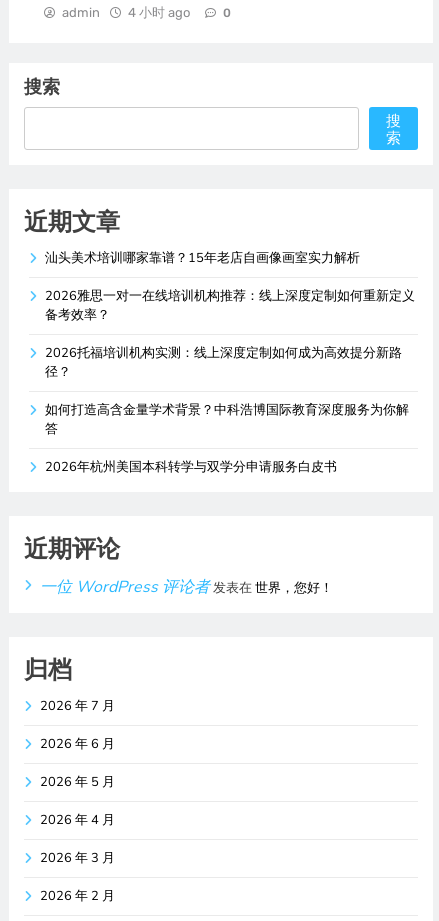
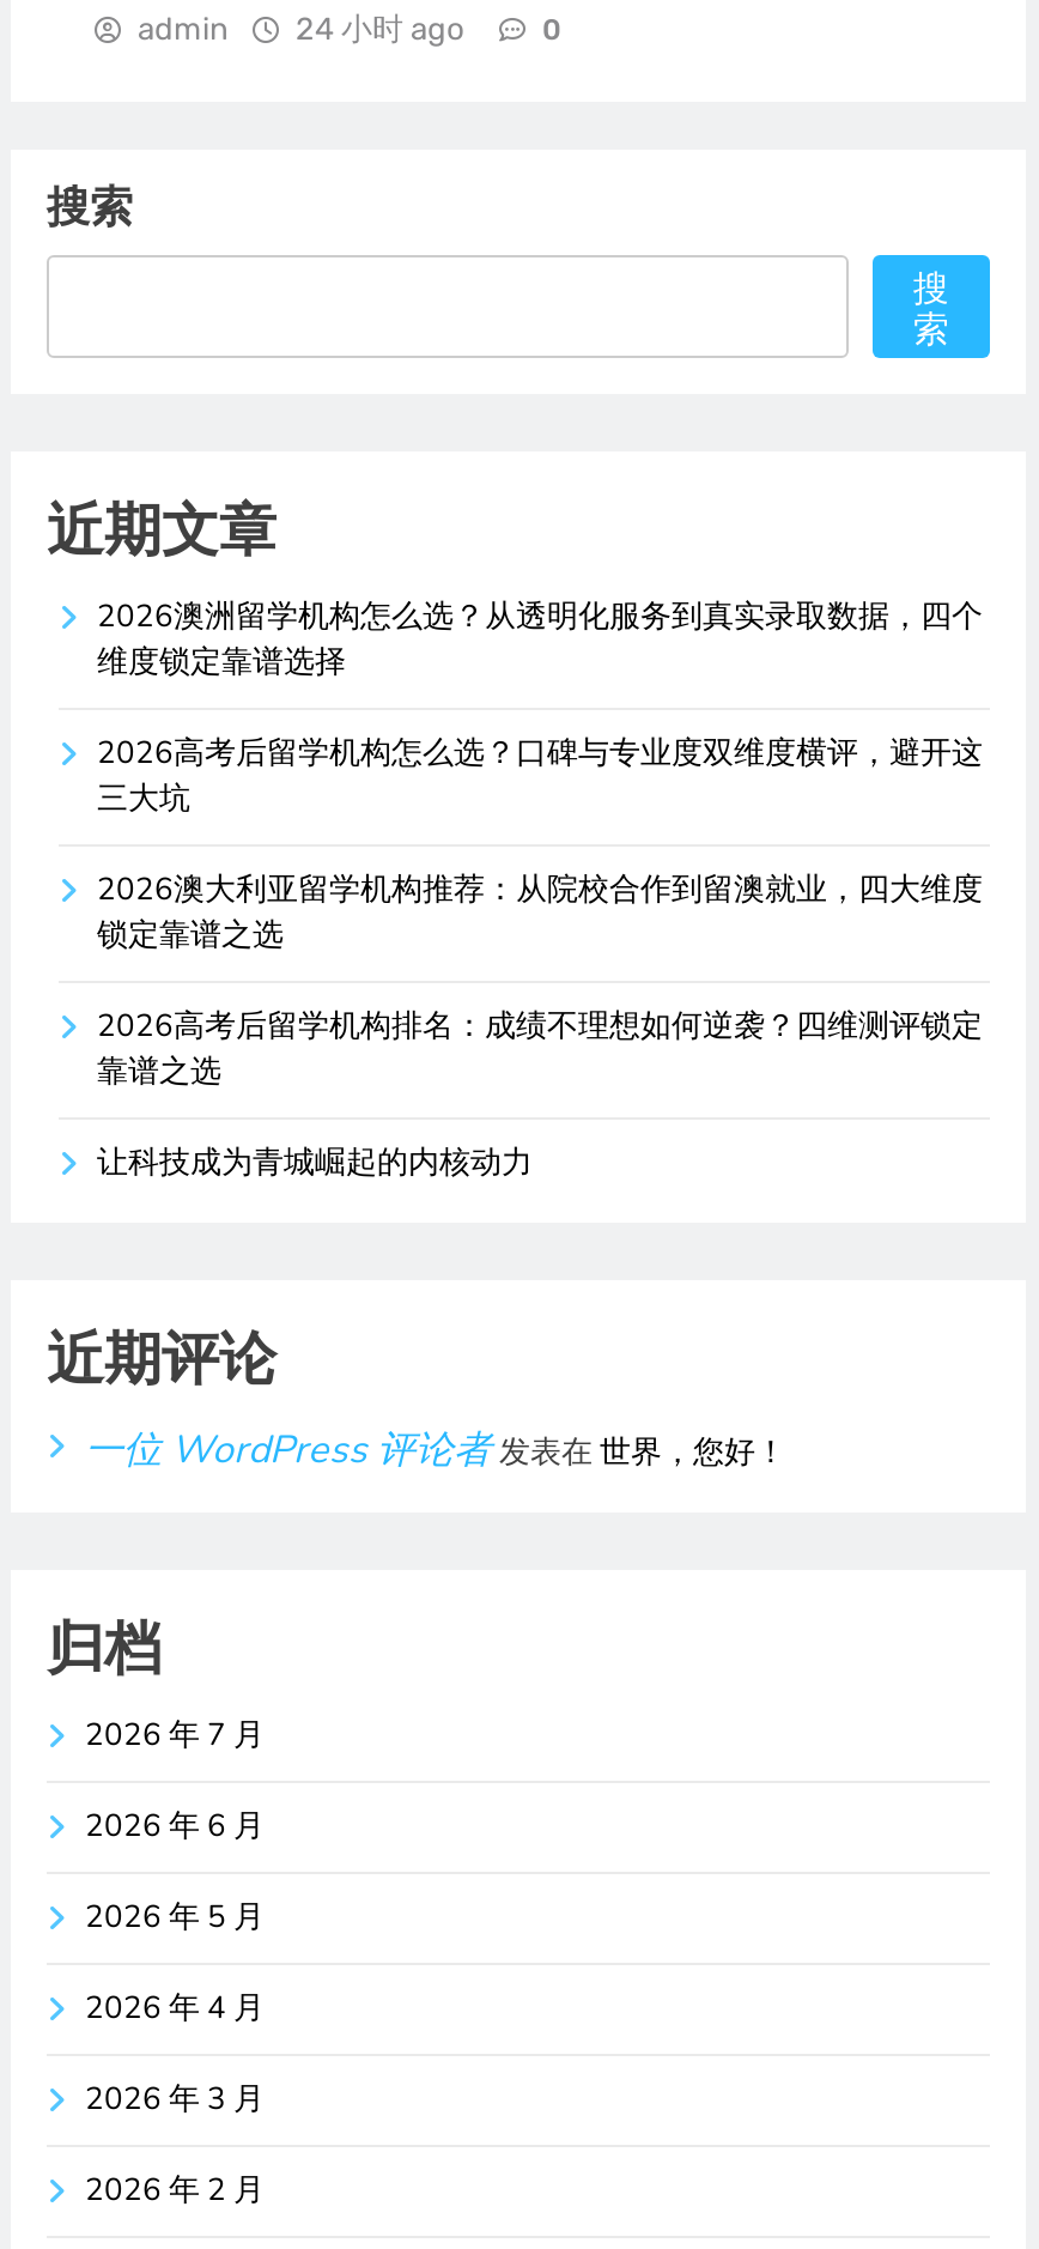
- admin 4 小时 ago
+ admin 24 小时 ago

- 汕头美术培训哪家靠谱？15年老店自画像画室实力解析
+ 2026澳洲留学机构怎么选？从透明化服务到真实录取数据，四个
+ 维度锁定靠谱选择

- 2026雅思一对一在线培训机构推荐：线上深度定制如何重新定义
- 备考效率？
+ 2026高考后留学机构怎么选？口碑与专业度双维度横评，避开这
+ 三大坑

- 2026托福培训机构实测：线上深度定制如何成为高效提分新路
- 径？
+ 2026澳大利亚留学机构推荐：从院校合作到留澳就业，四大维度
+ 锁定靠谱之选

- 如何打造高含金量学术背景？中科浩博国际教育深度服务为你解
- 答
+ 2026高考后留学机构排名：成绩不理想如何逆袭？四维测评锁定
+ 靠谱之选

- 2026年杭州美国本科转学与双学分申请服务白皮书
+ 让科技成为青城崛起的内核动力
